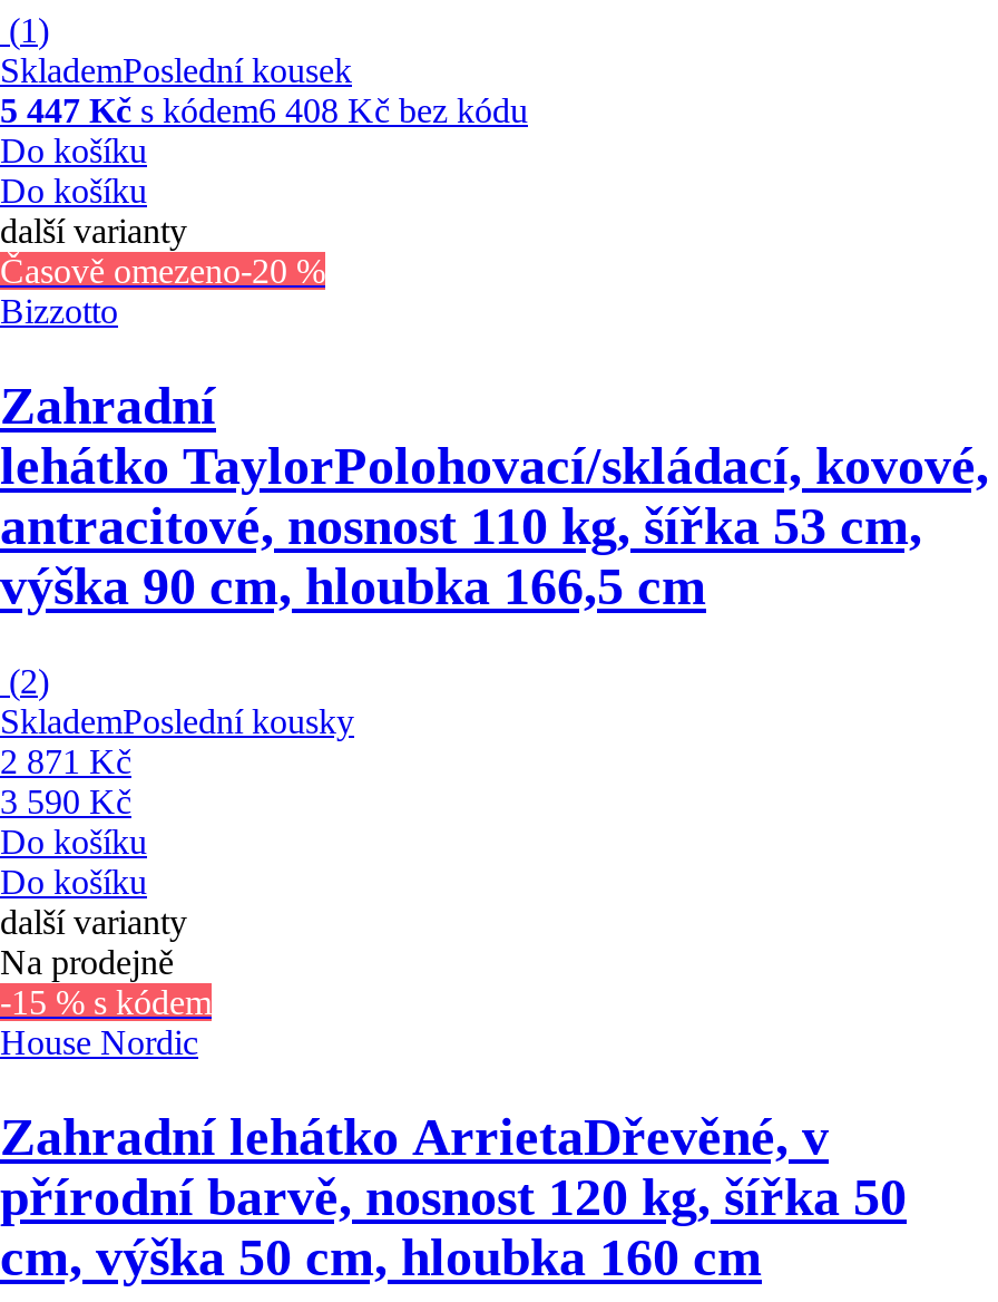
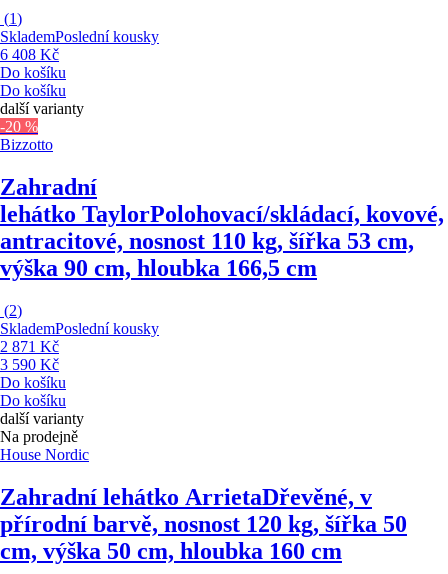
- SklademPoslední kousek
- 5 447 Kč s kódem6 408 Kč bez kódu
+ SklademPoslední kousky
+ 6 408 Kč

- Časově omezeno-20 %
+ -20 %

- -15 % s kódem
